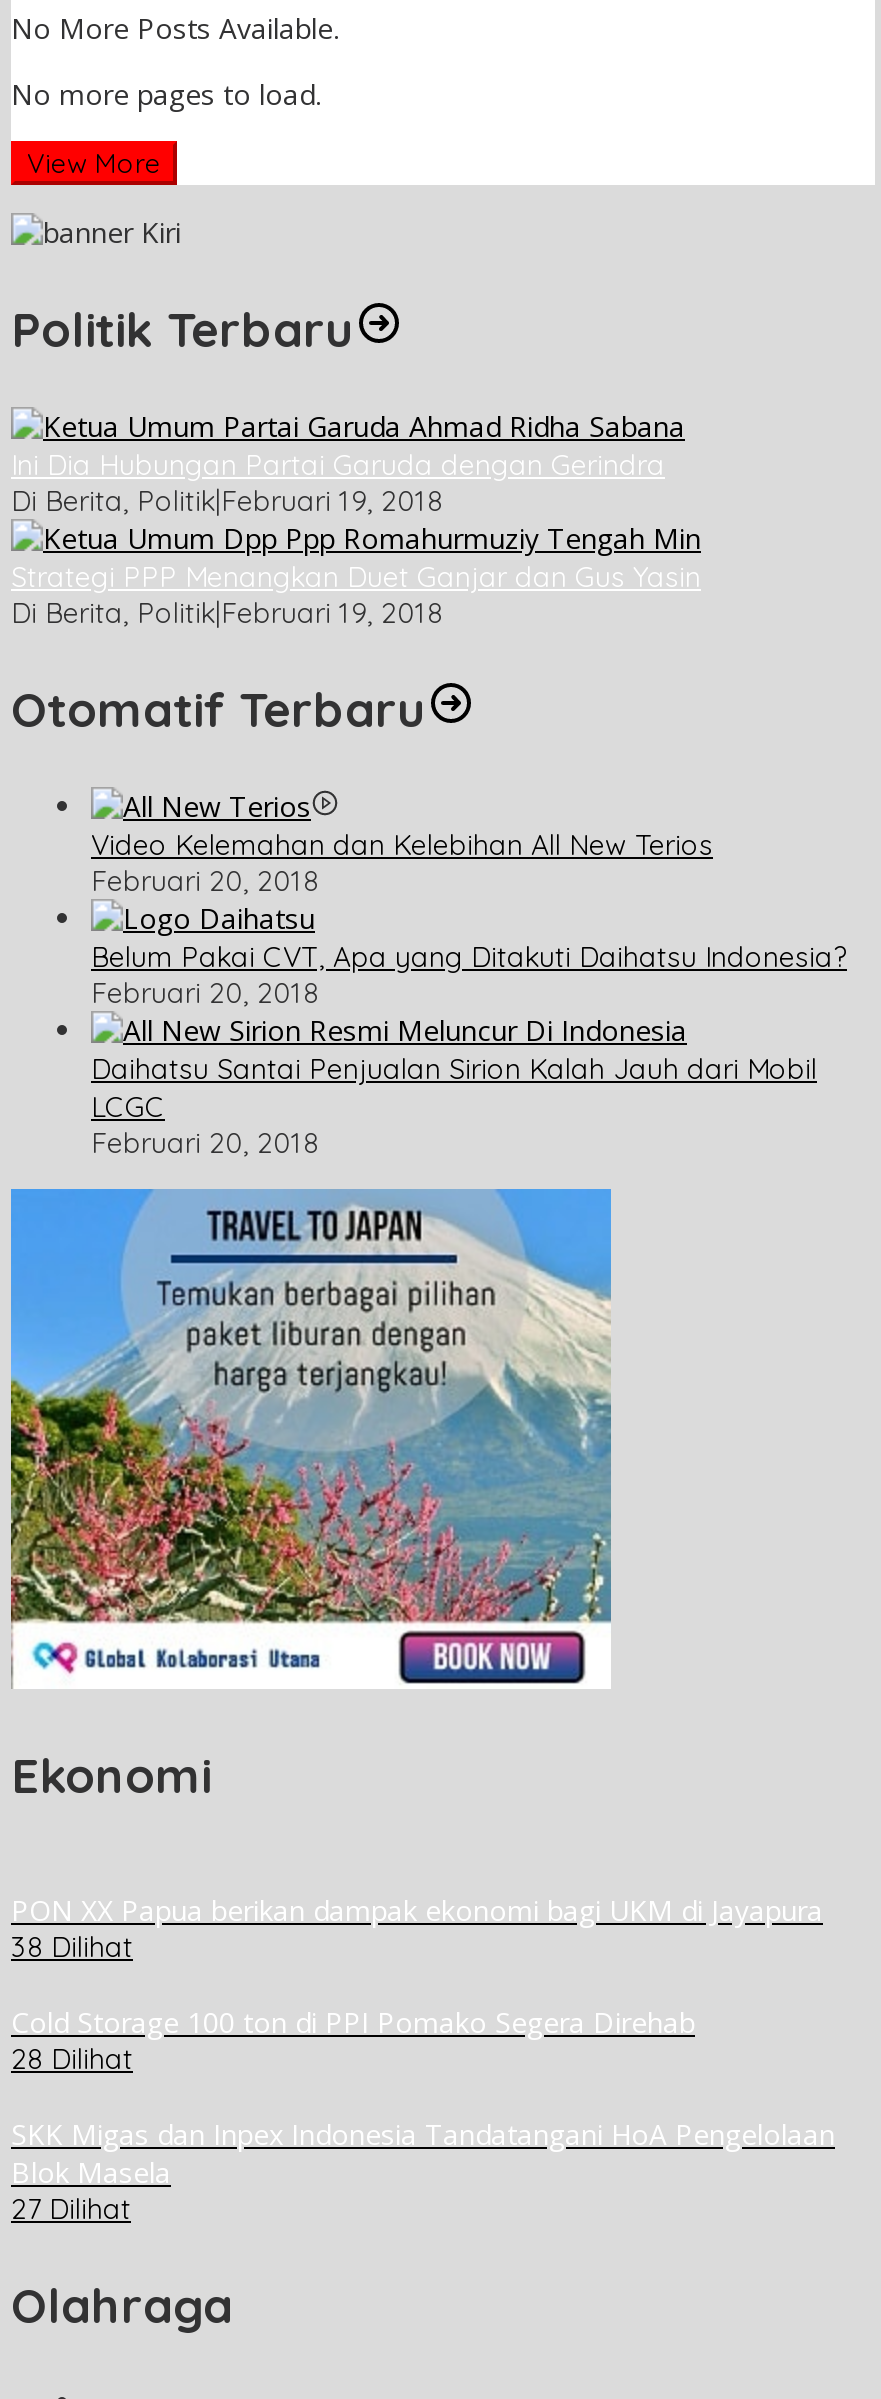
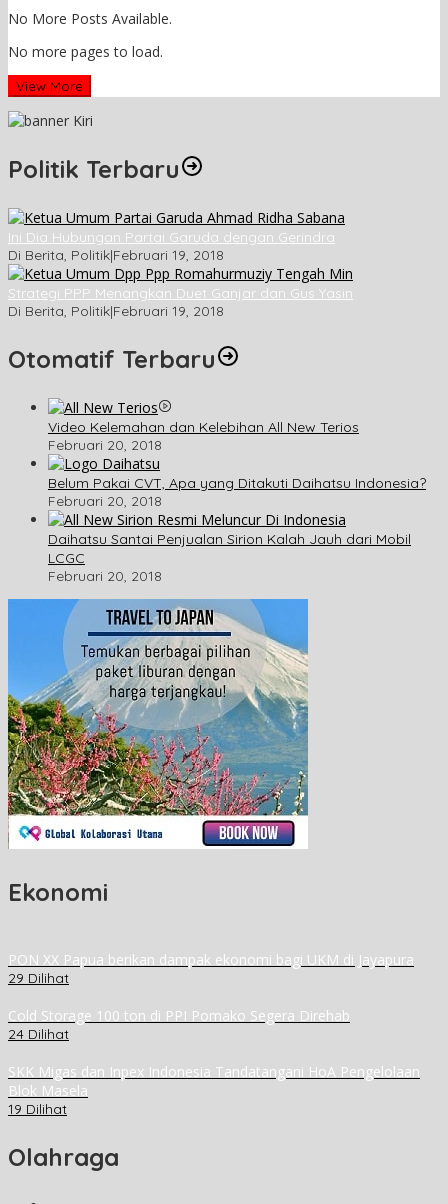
- 38 Dilihat
+ 29 Dilihat

- 28 Dilihat
+ 24 Dilihat

- 27 Dilihat
+ 19 Dilihat
